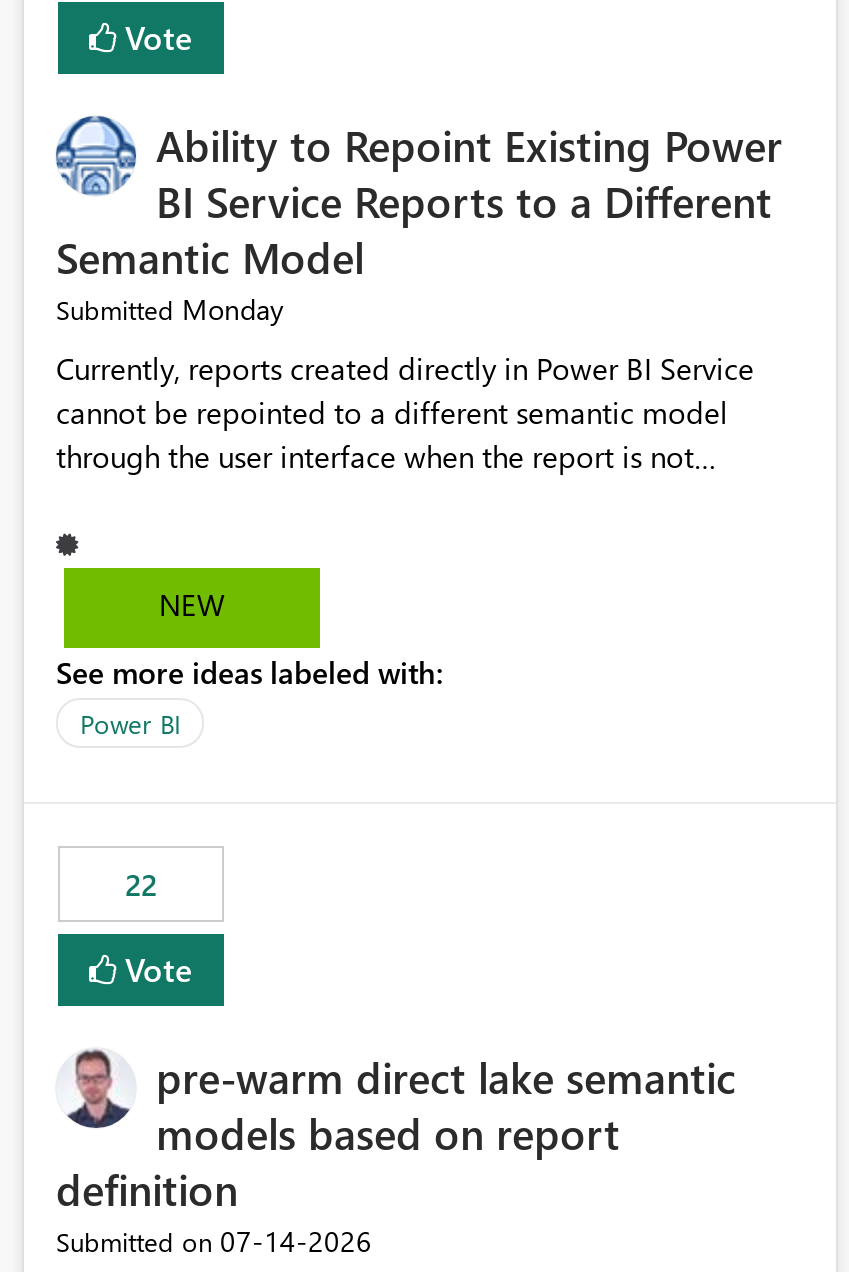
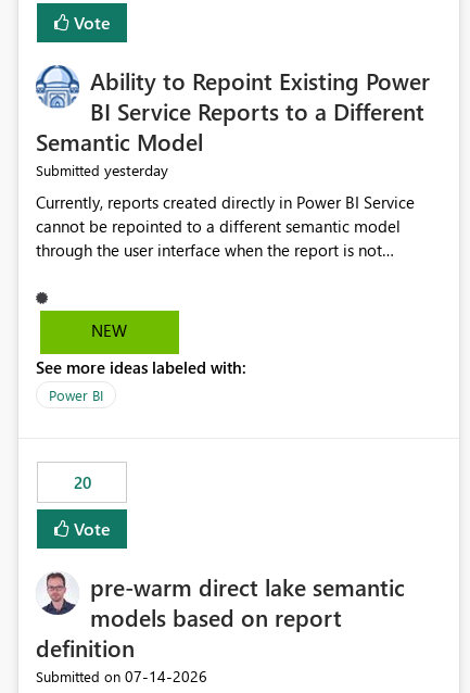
- Submitted Monday
+ Submitted yesterday

- 22
+ 20
